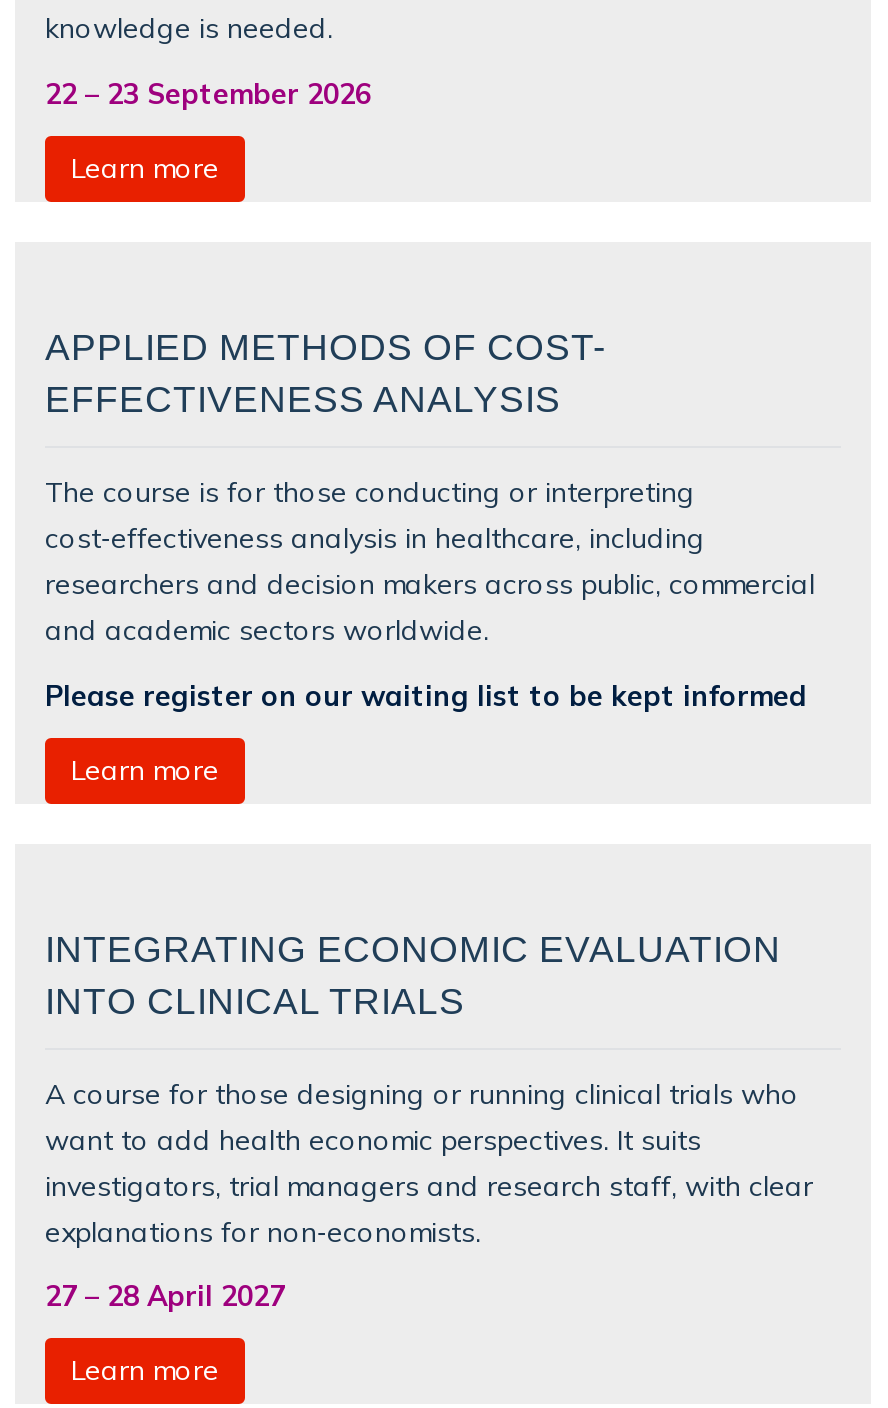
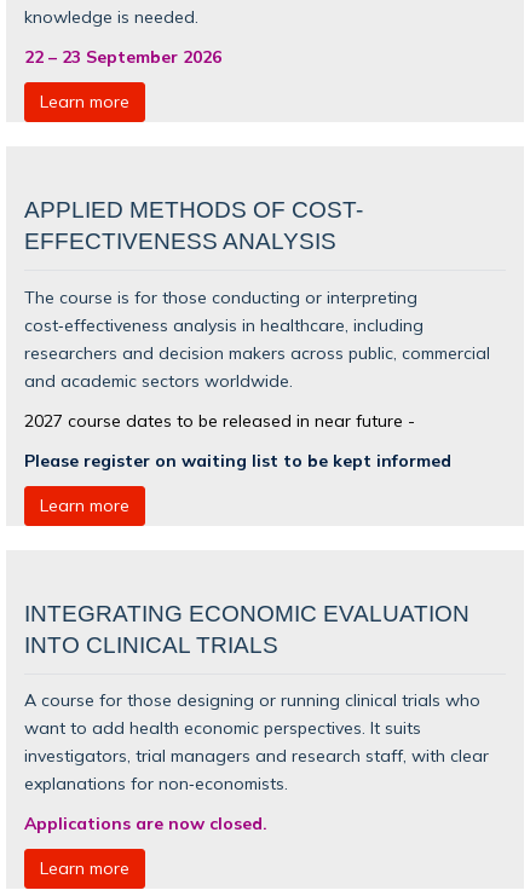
- Please register on our waiting list to be kept informed
+ 2027 course dates to be released in near future -
+ Please register on waiting list to be kept informed

- 27 – 28 April 2027
+ Applications are now closed.
